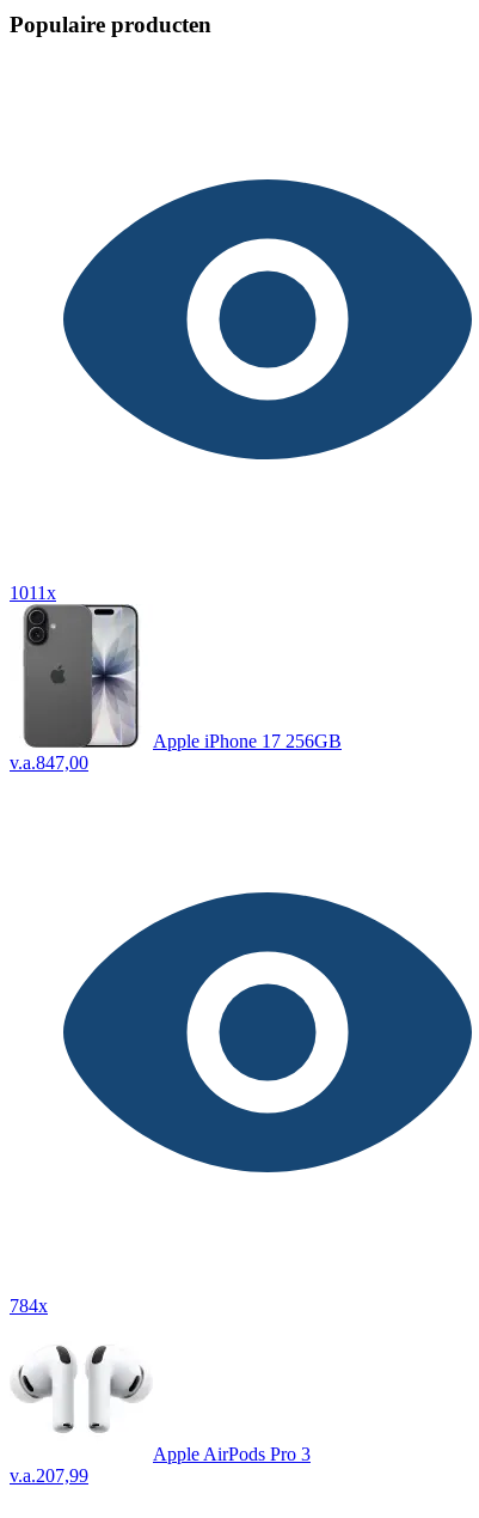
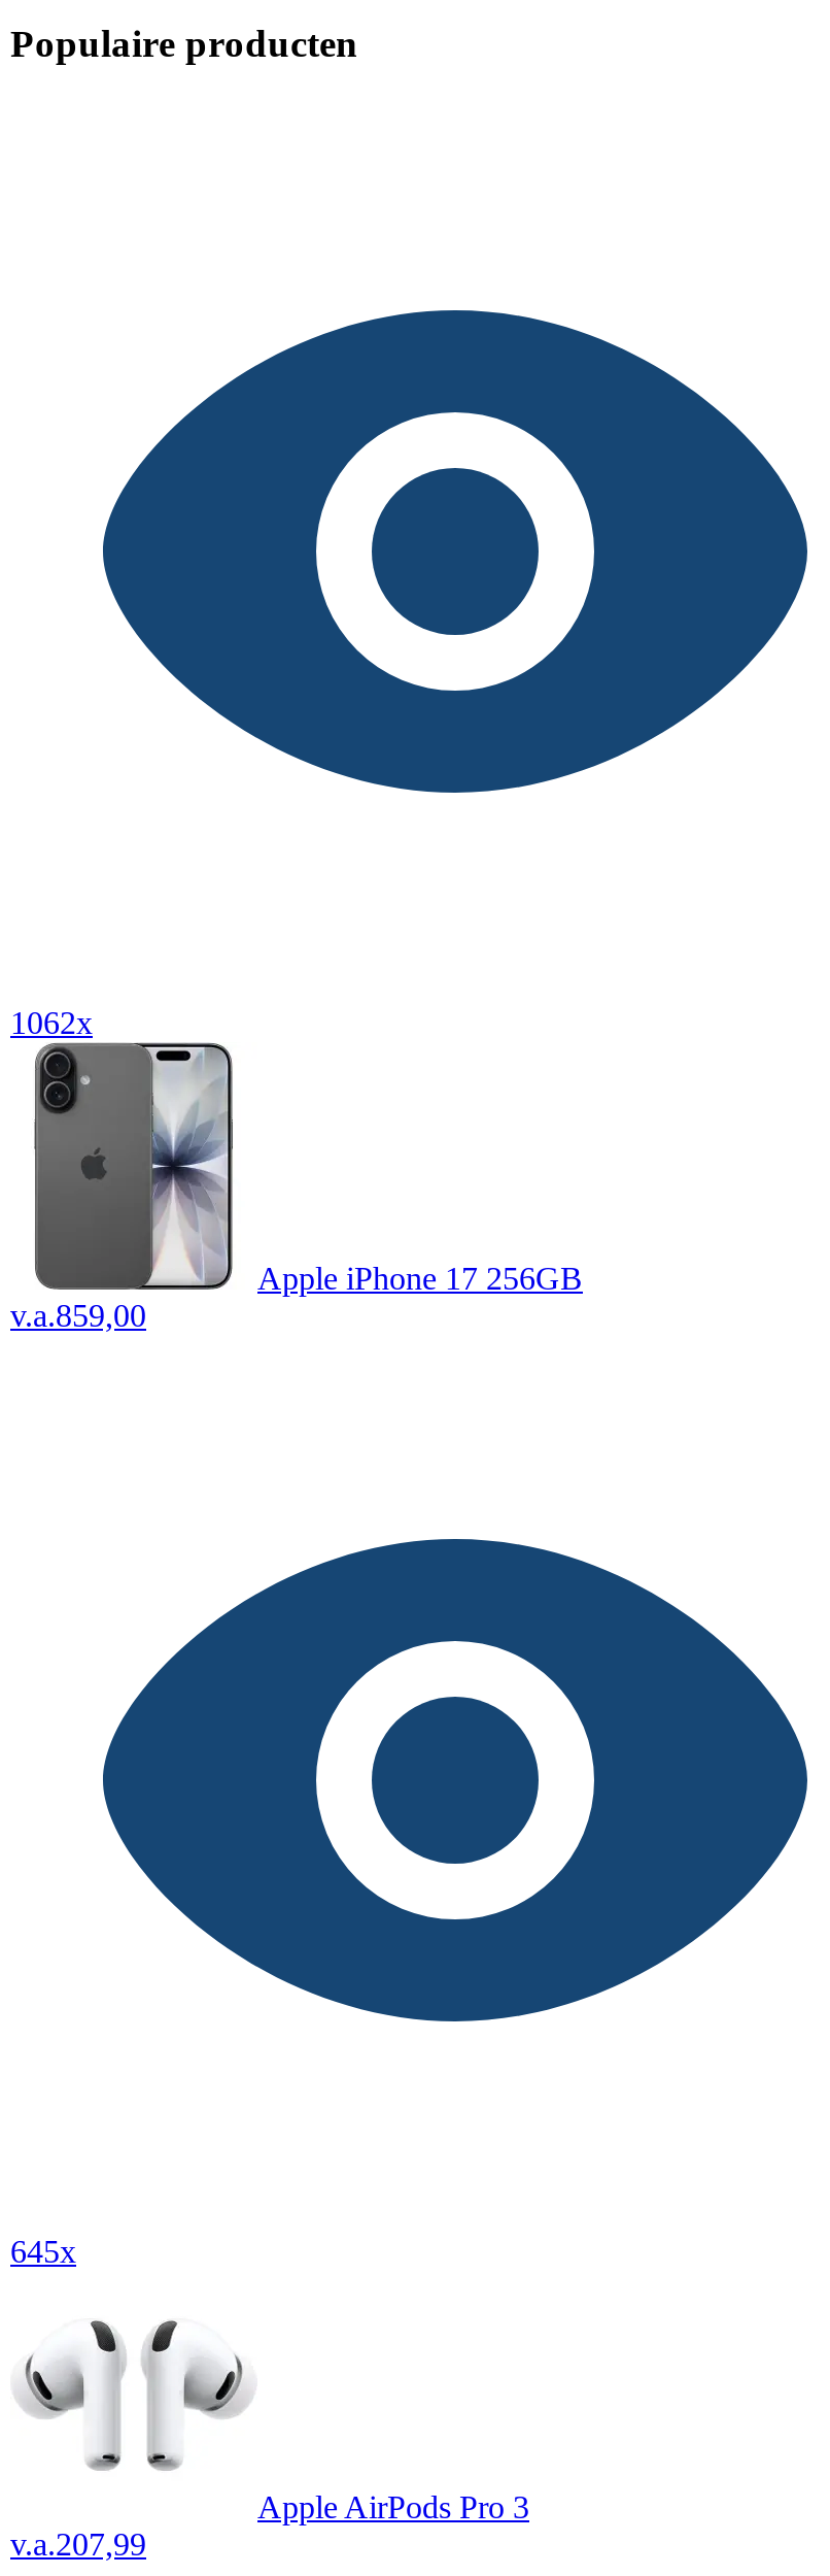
- 1011x
+ 1062x

- v.a.847,00
+ v.a.859,00

- 784x
+ 645x
